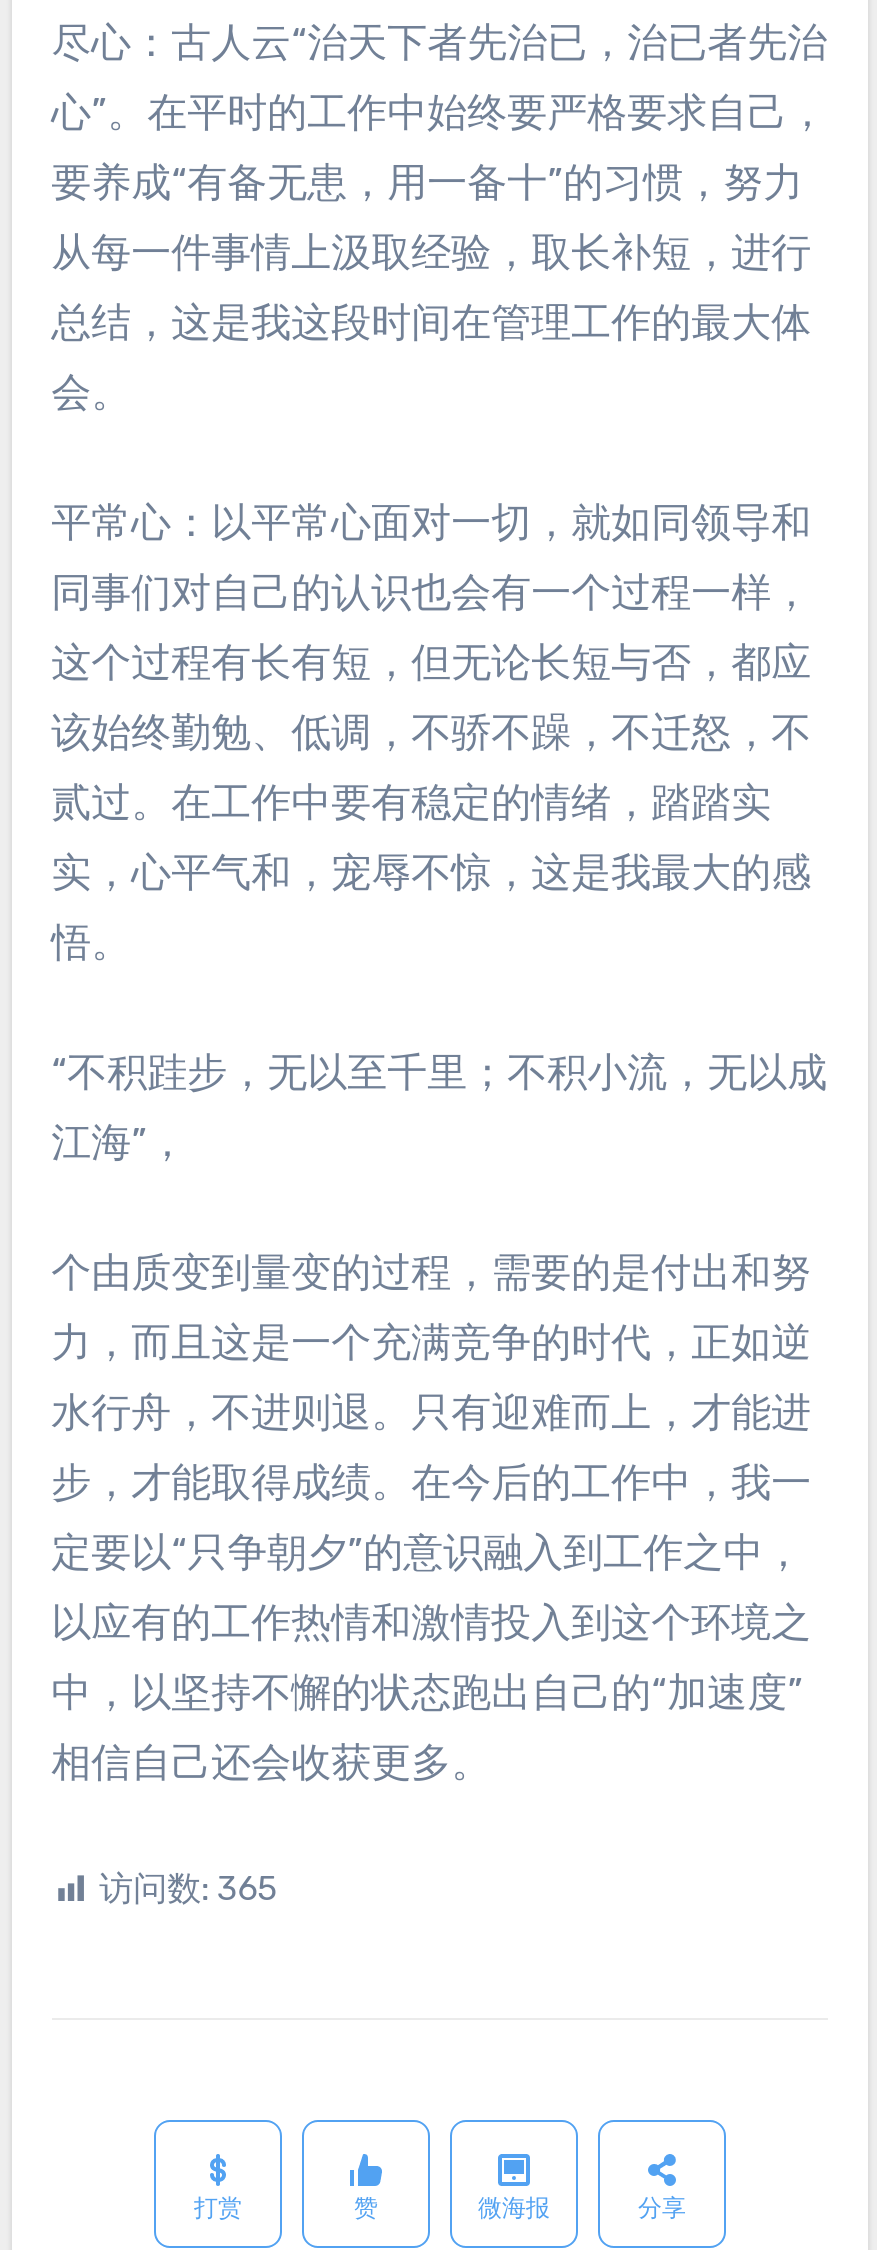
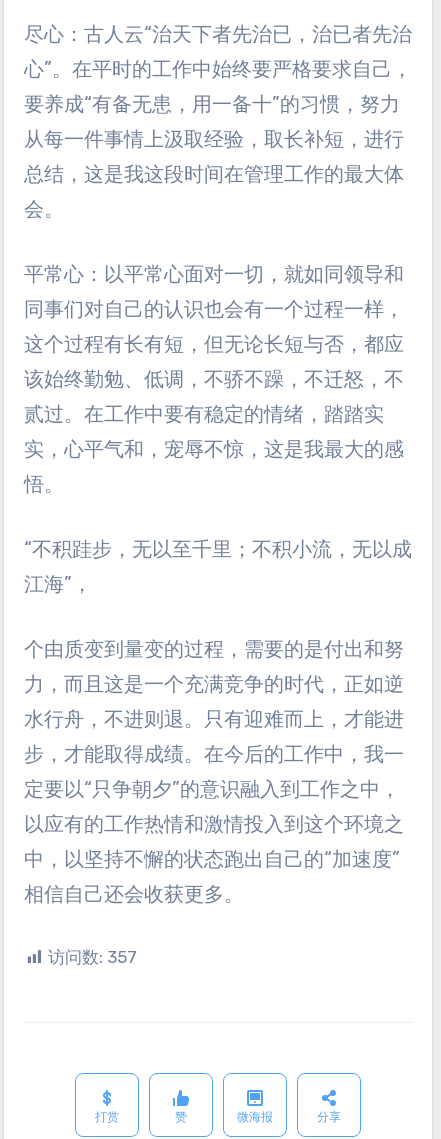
- 访问数: 365
+ 访问数: 357
